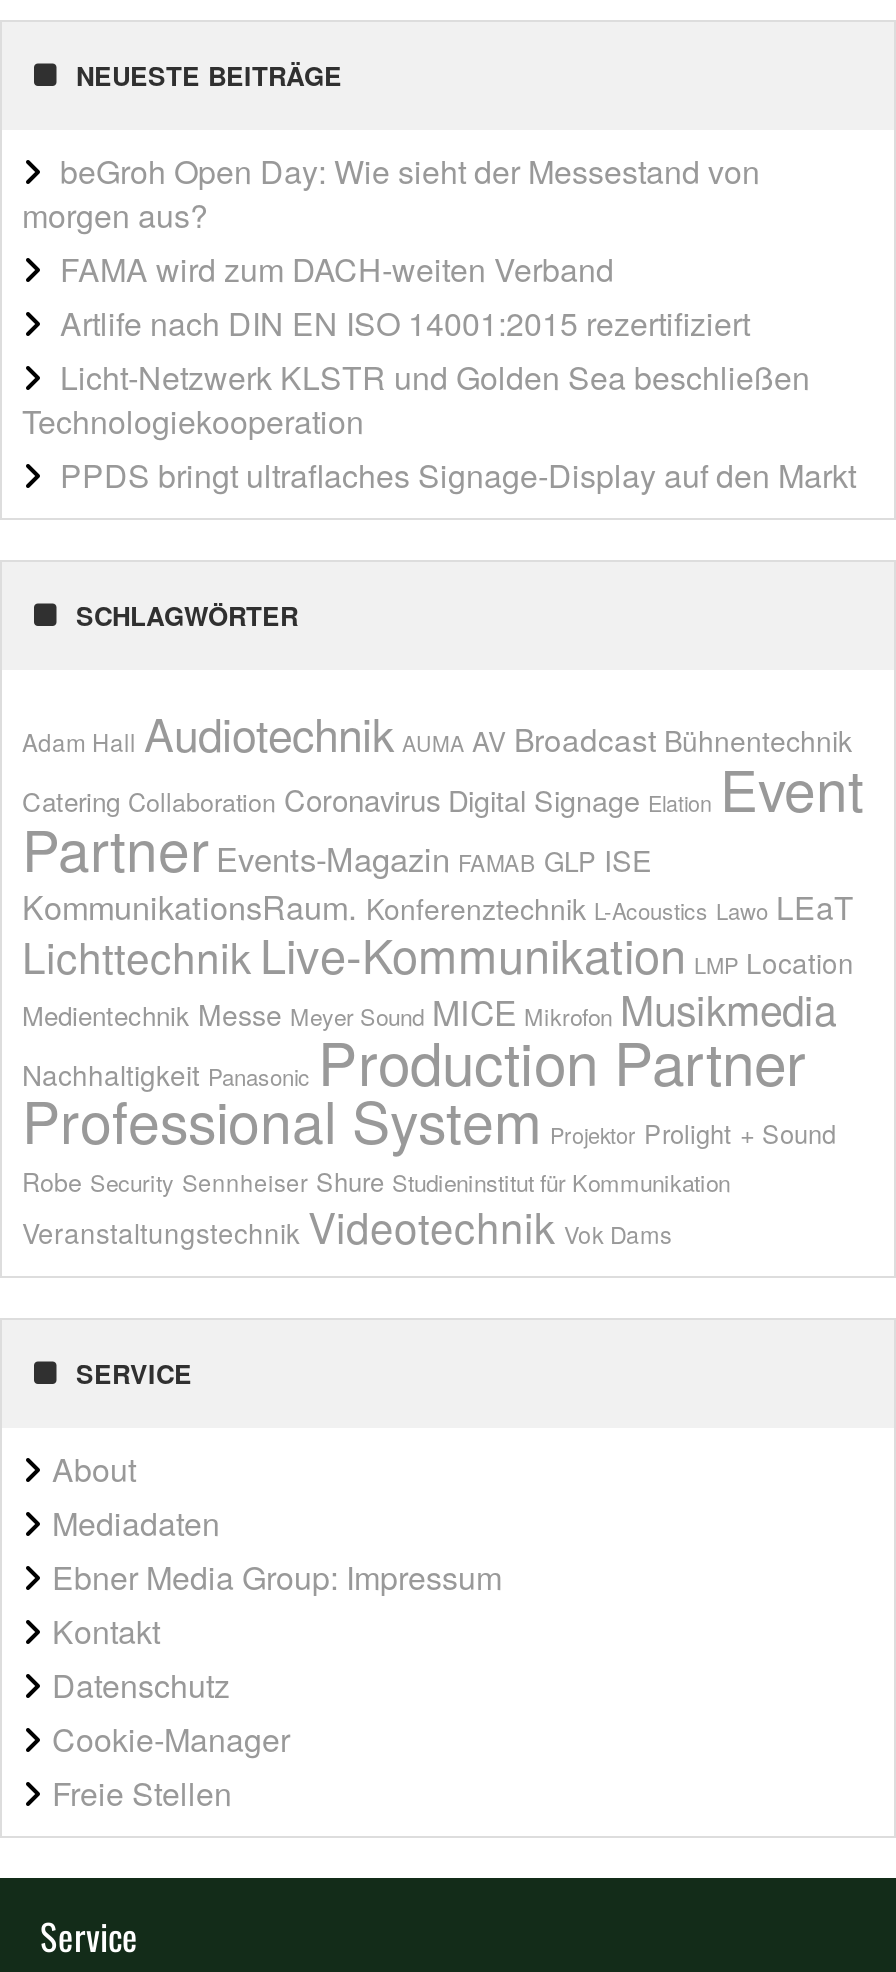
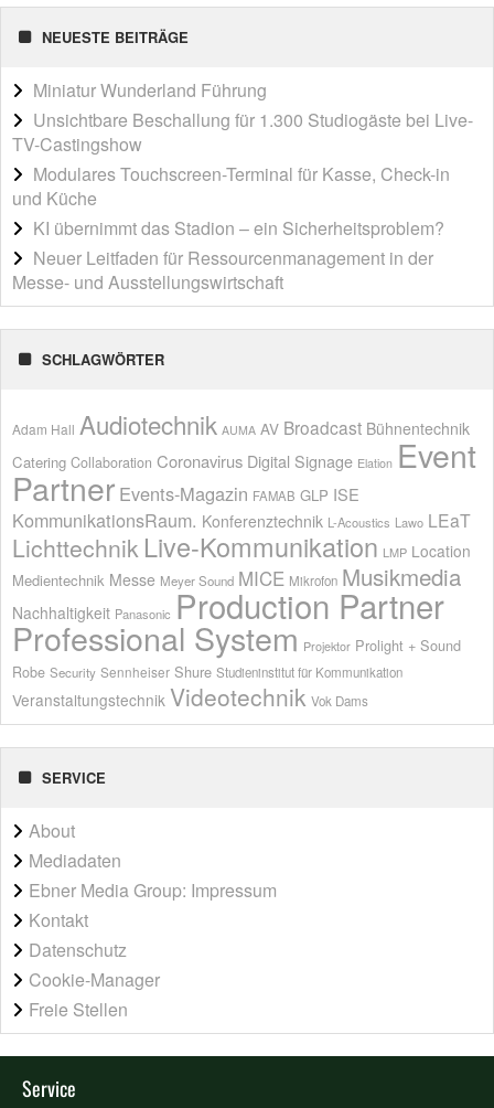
- beGroh Open Day: Wie sieht der Messestand von
- morgen aus?
- FAMA wird zum DACH-weiten Verband
- Artlife nach DIN EN ISO 14001:2015 rezertifiziert
- Licht-Netzwerk KLSTR und Golden Sea beschließen
- Technologiekooperation
- PPDS bringt ultraflaches Signage-Display auf den Markt
+ Miniatur Wunderland Führung
+ Unsichtbare Beschallung für 1.300 Studiogäste bei Live-
+ TV-Castingshow
+ Modulares Touchscreen-Terminal für Kasse, Check-in
+ und Küche
+ KI übernimmt das Stadion – ein Sicherheitsproblem?
+ Neuer Leitfaden für Ressourcenmanagement in der
+ Messe- und Ausstellungswirtschaft
